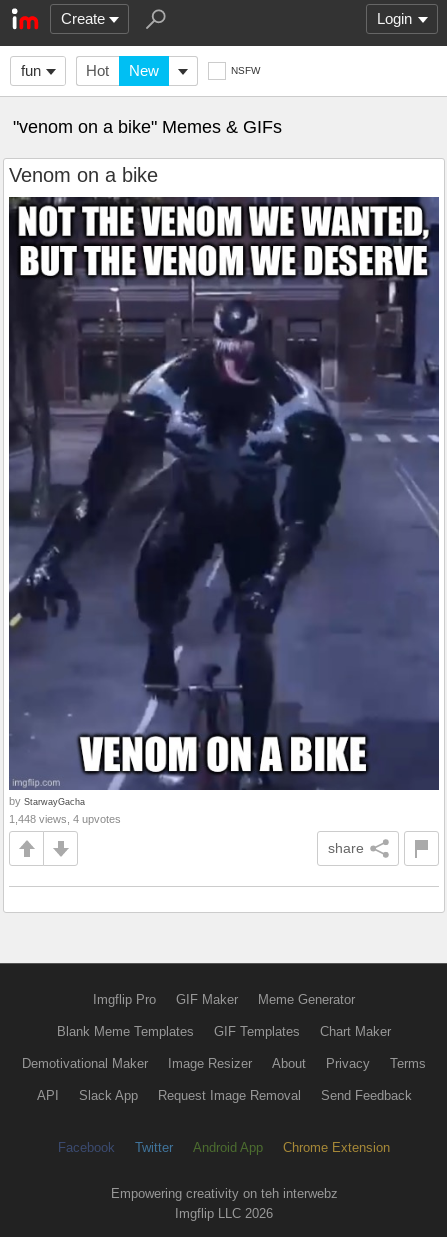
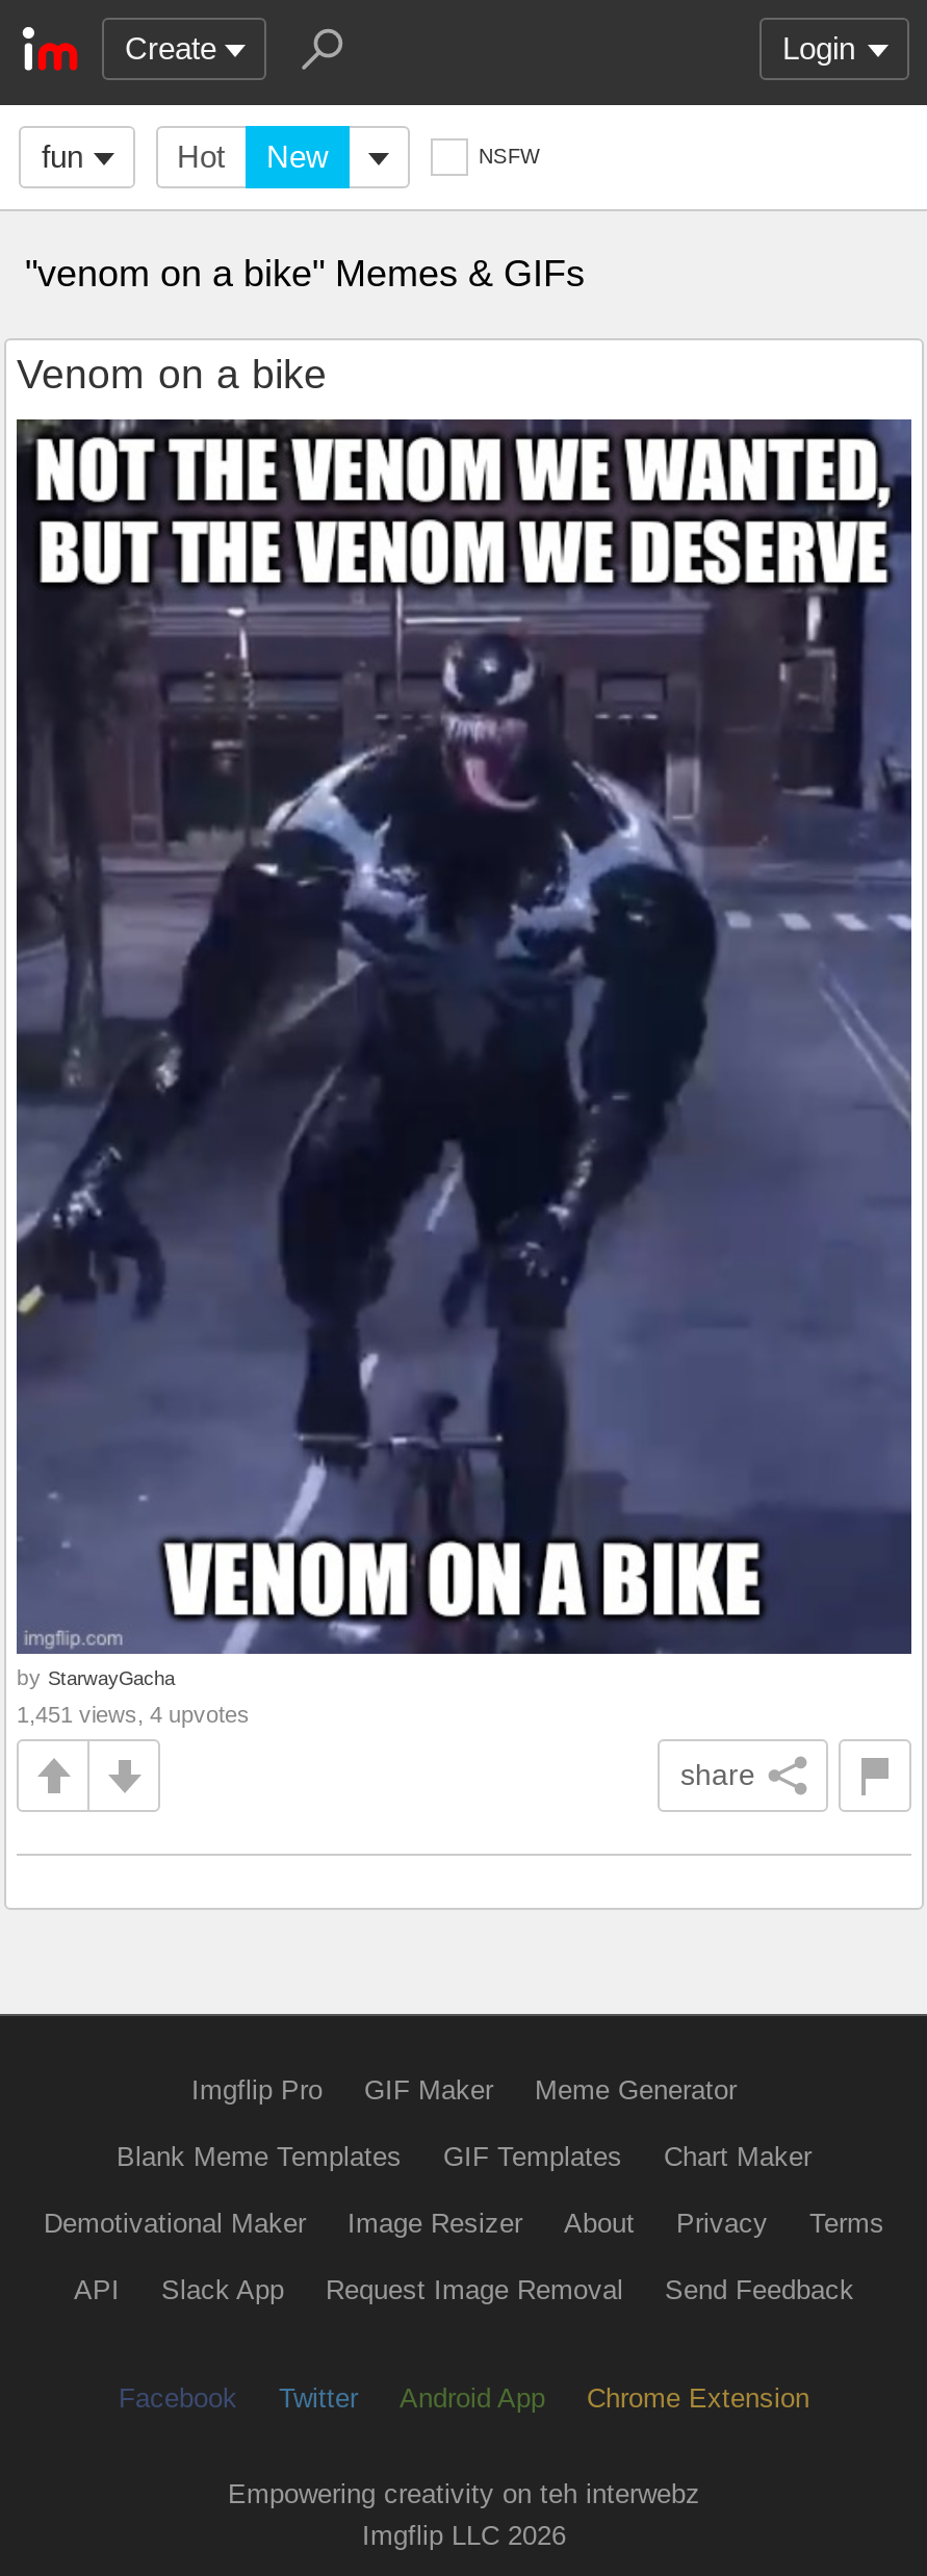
- 1,448 views, 4 upvotes
+ 1,451 views, 4 upvotes
